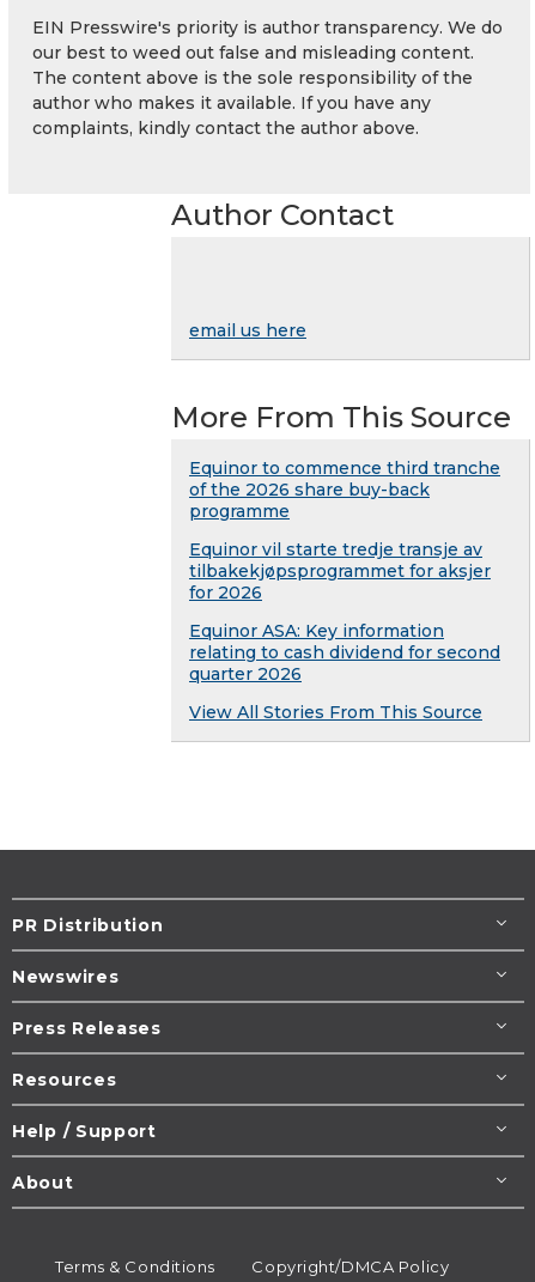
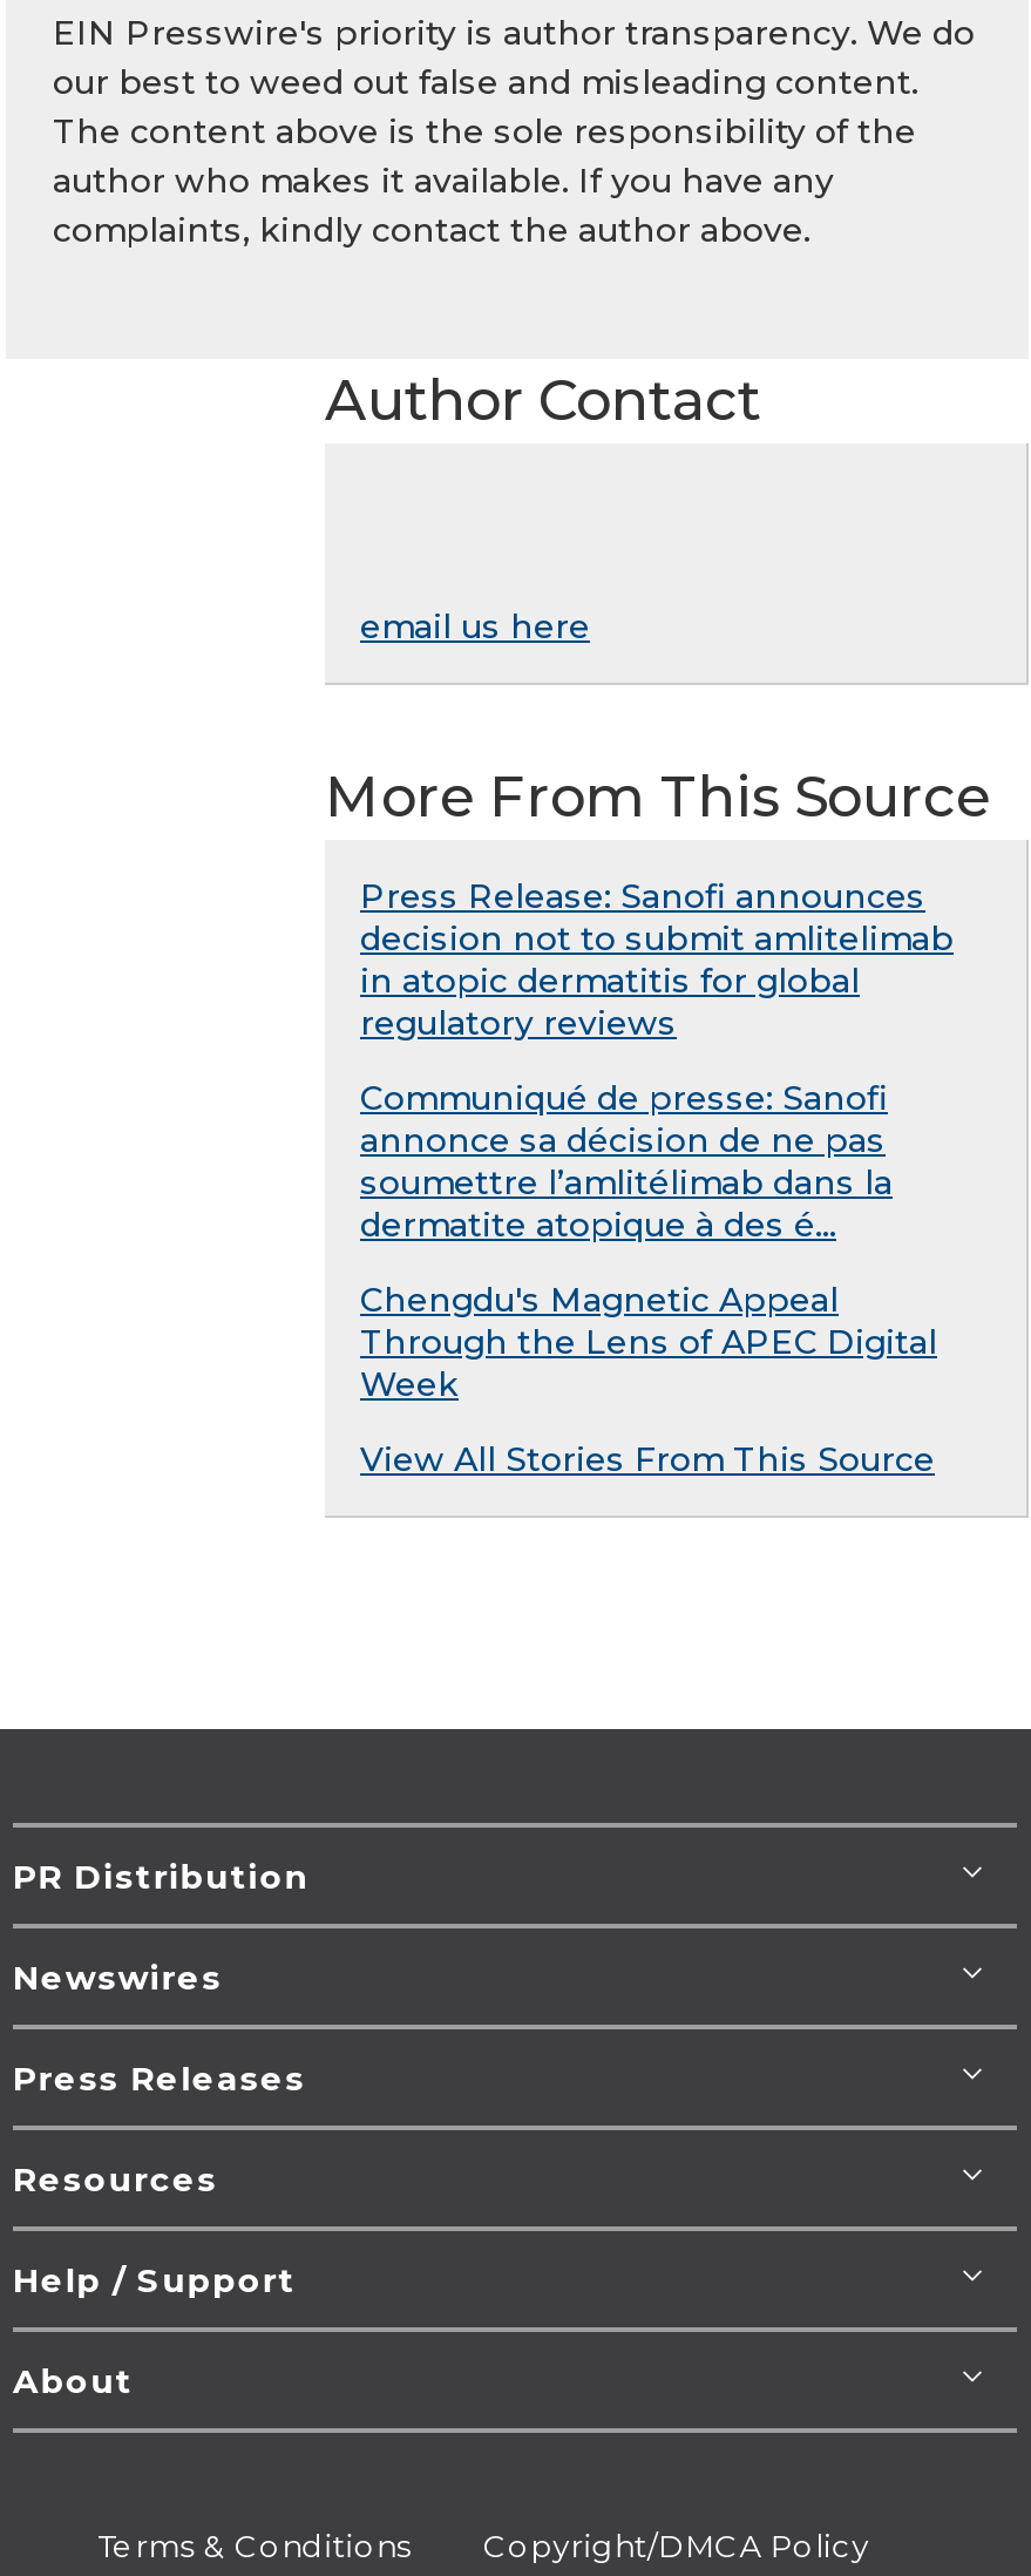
- Equinor to commence third tranche
- of the 2026 share buy-back
- programme
+ Press Release: Sanofi announces
+ decision not to submit amlitelimab
+ in atopic dermatitis for global
+ regulatory reviews

- Equinor vil starte tredje transje av
- tilbakekjøpsprogrammet for aksjer
- for 2026
+ Communiqué de presse: Sanofi
+ annonce sa décision de ne pas
+ soumettre l’amlitélimab dans la
+ dermatite atopique à des é...

- Equinor ASA: Key information
- relating to cash dividend for second
- quarter 2026
+ Chengdu's Magnetic Appeal
+ Through the Lens of APEC Digital
+ Week
